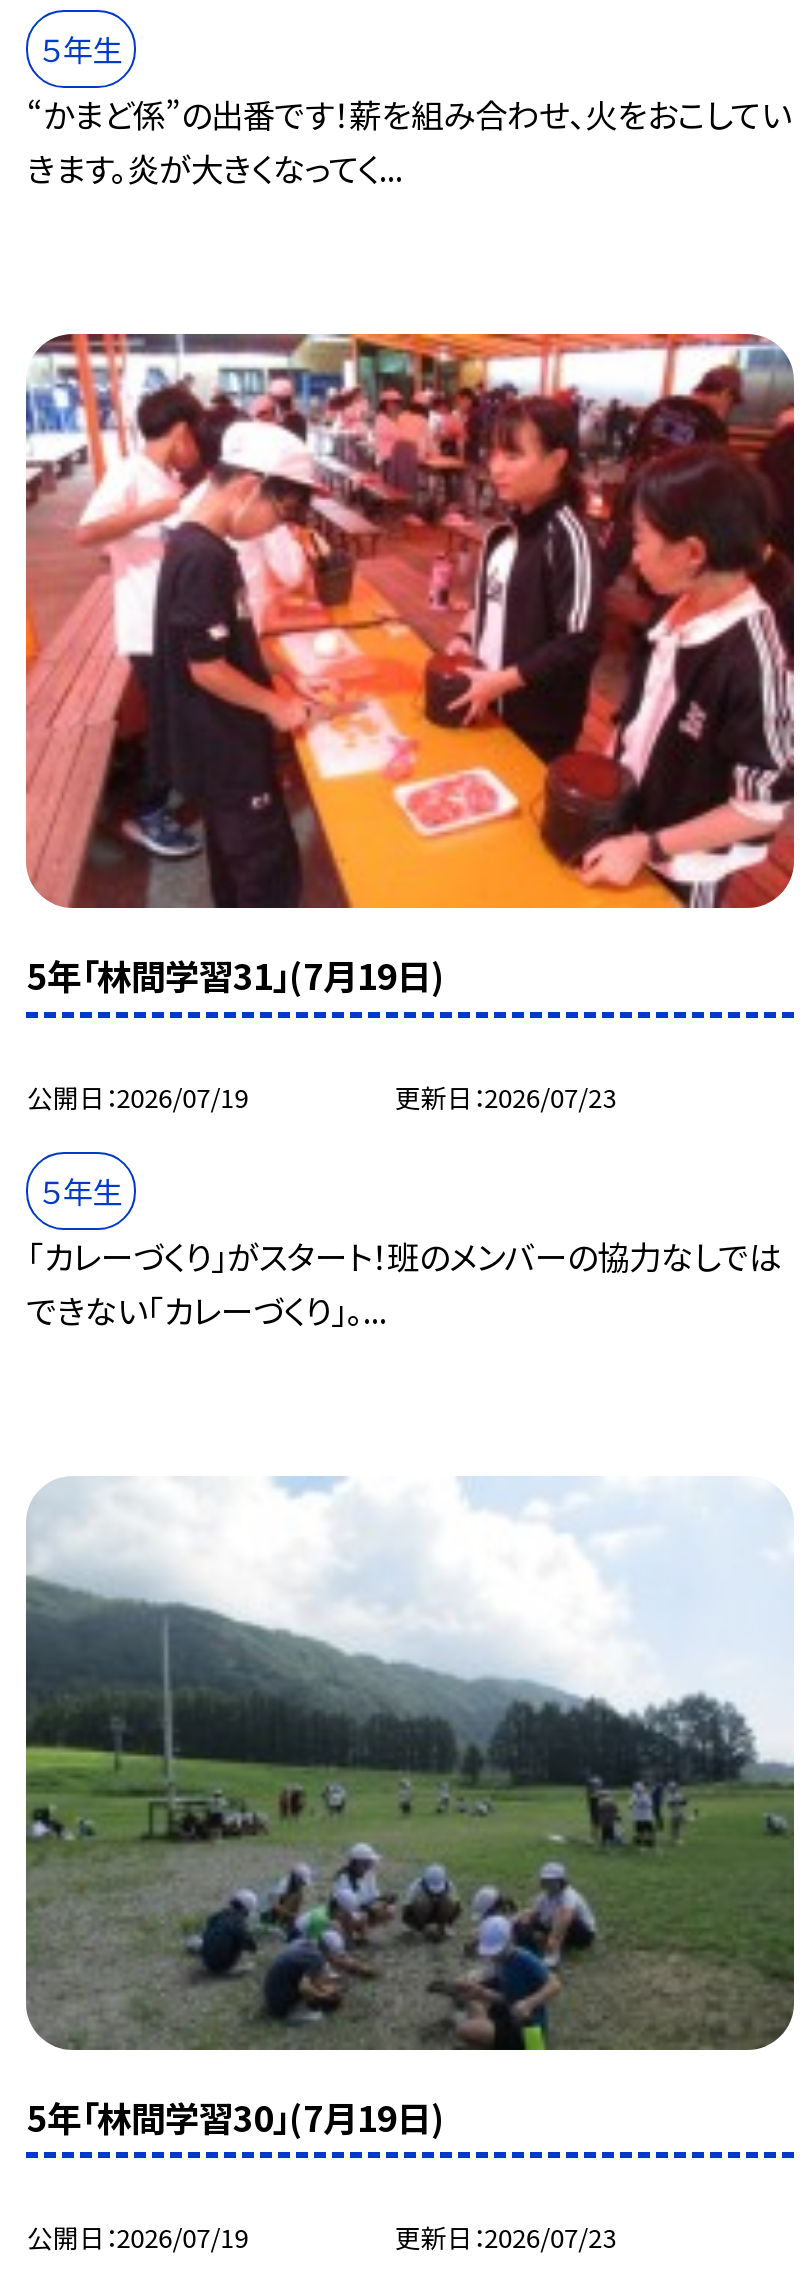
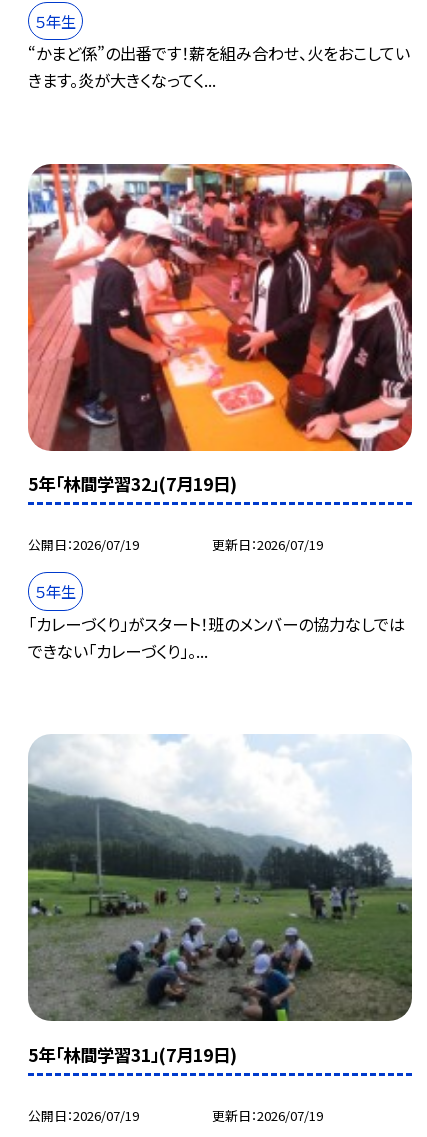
+ 5年「林間学習32」(7月19日)

moved down: 5年「林間学習31」(7月19日)

- 更新日 2026/07/23
+ 更新日 2026/07/19

- 5年「林間学習30」(7月19日)

- 更新日 2026/07/23
+ 更新日 2026/07/19
